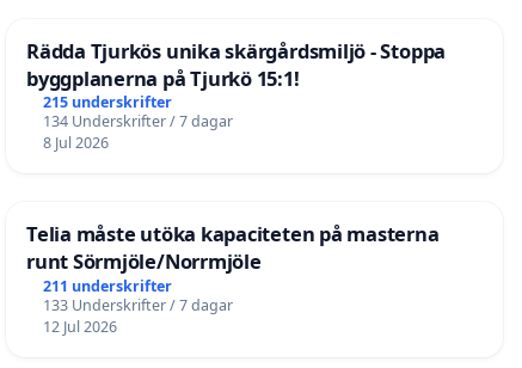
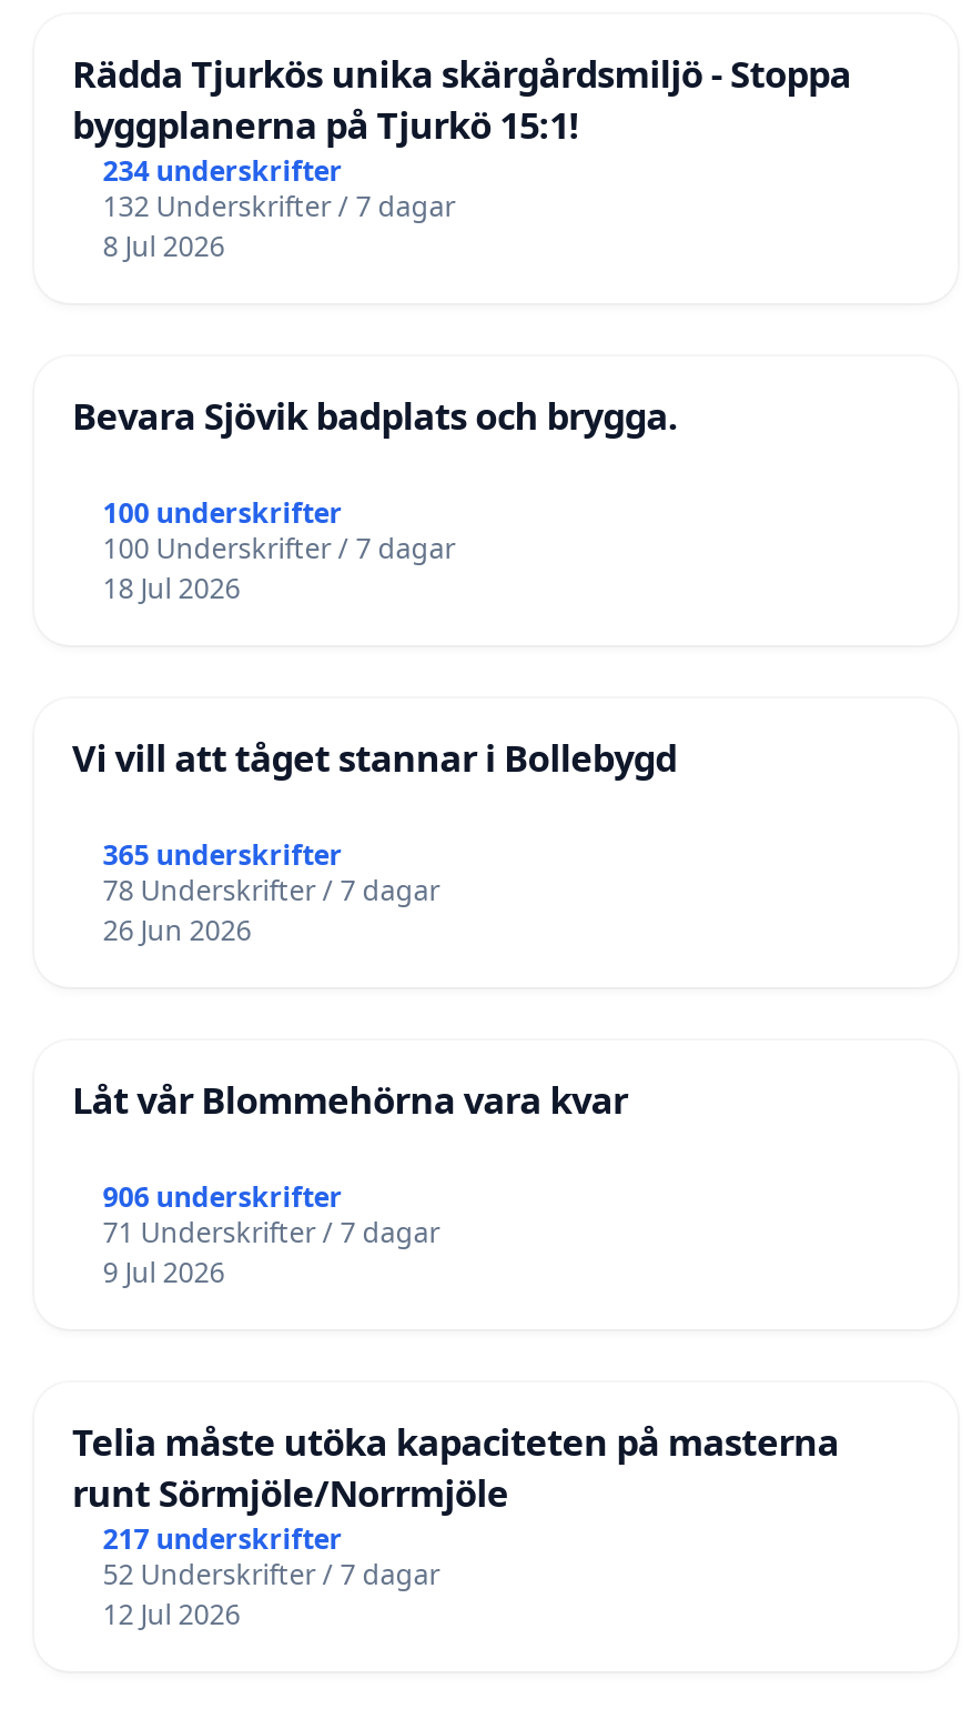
- 215 underskrifter
+ 234 underskrifter

- 134 Underskrifter / 7 dagar
+ 132 Underskrifter / 7 dagar

+ Bevara Sjövik badplats och brygga.
+ 100 underskrifter
+ 100 Underskrifter / 7 dagar
+ 18 Jul 2026
+ Vi vill att tåget stannar i Bollebygd
+ 365 underskrifter
+ 78 Underskrifter / 7 dagar
+ 26 Jun 2026
+ Låt vår Blommehörna vara kvar
+ 906 underskrifter
+ 71 Underskrifter / 7 dagar
+ 9 Jul 2026

- 211 underskrifter
+ 217 underskrifter

- 133 Underskrifter / 7 dagar
+ 52 Underskrifter / 7 dagar
